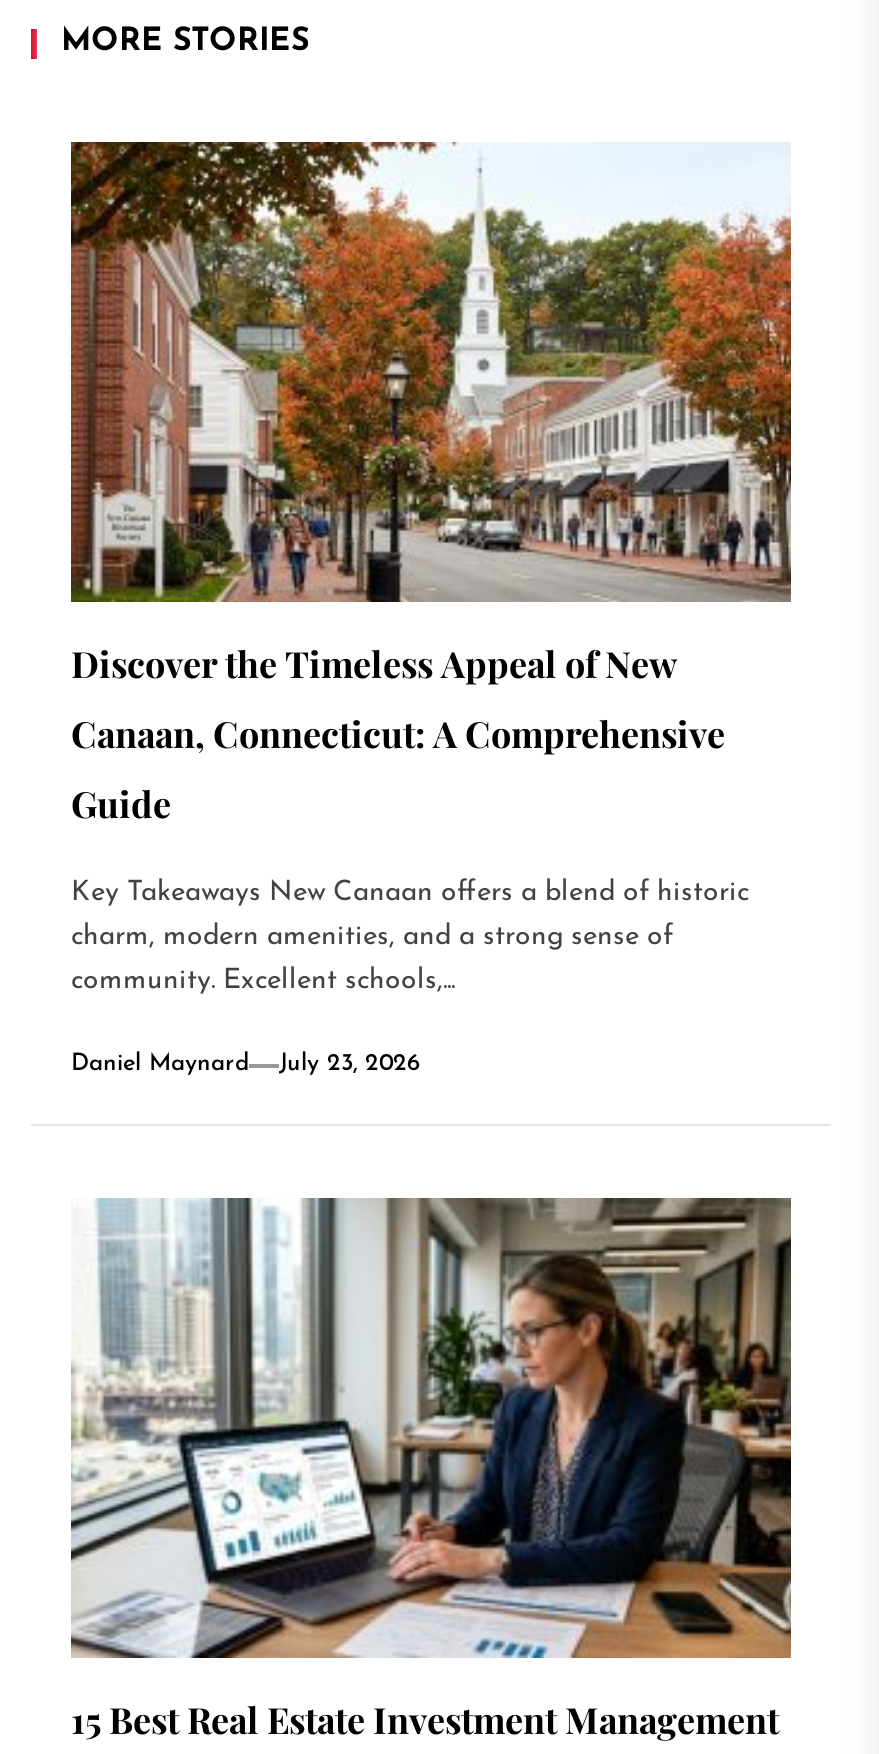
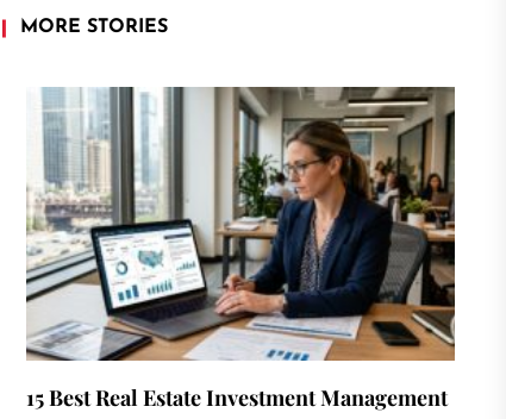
- [image]
- Discover the Timeless Appeal of New
- Canaan, Connecticut: A Comprehensive
- Guide
- Key Takeaways New Canaan offers a blend of historic
- charm, modern amenities, and a strong sense of
- community. Excellent schools,...
- Daniel Maynard
- July 23, 2026
